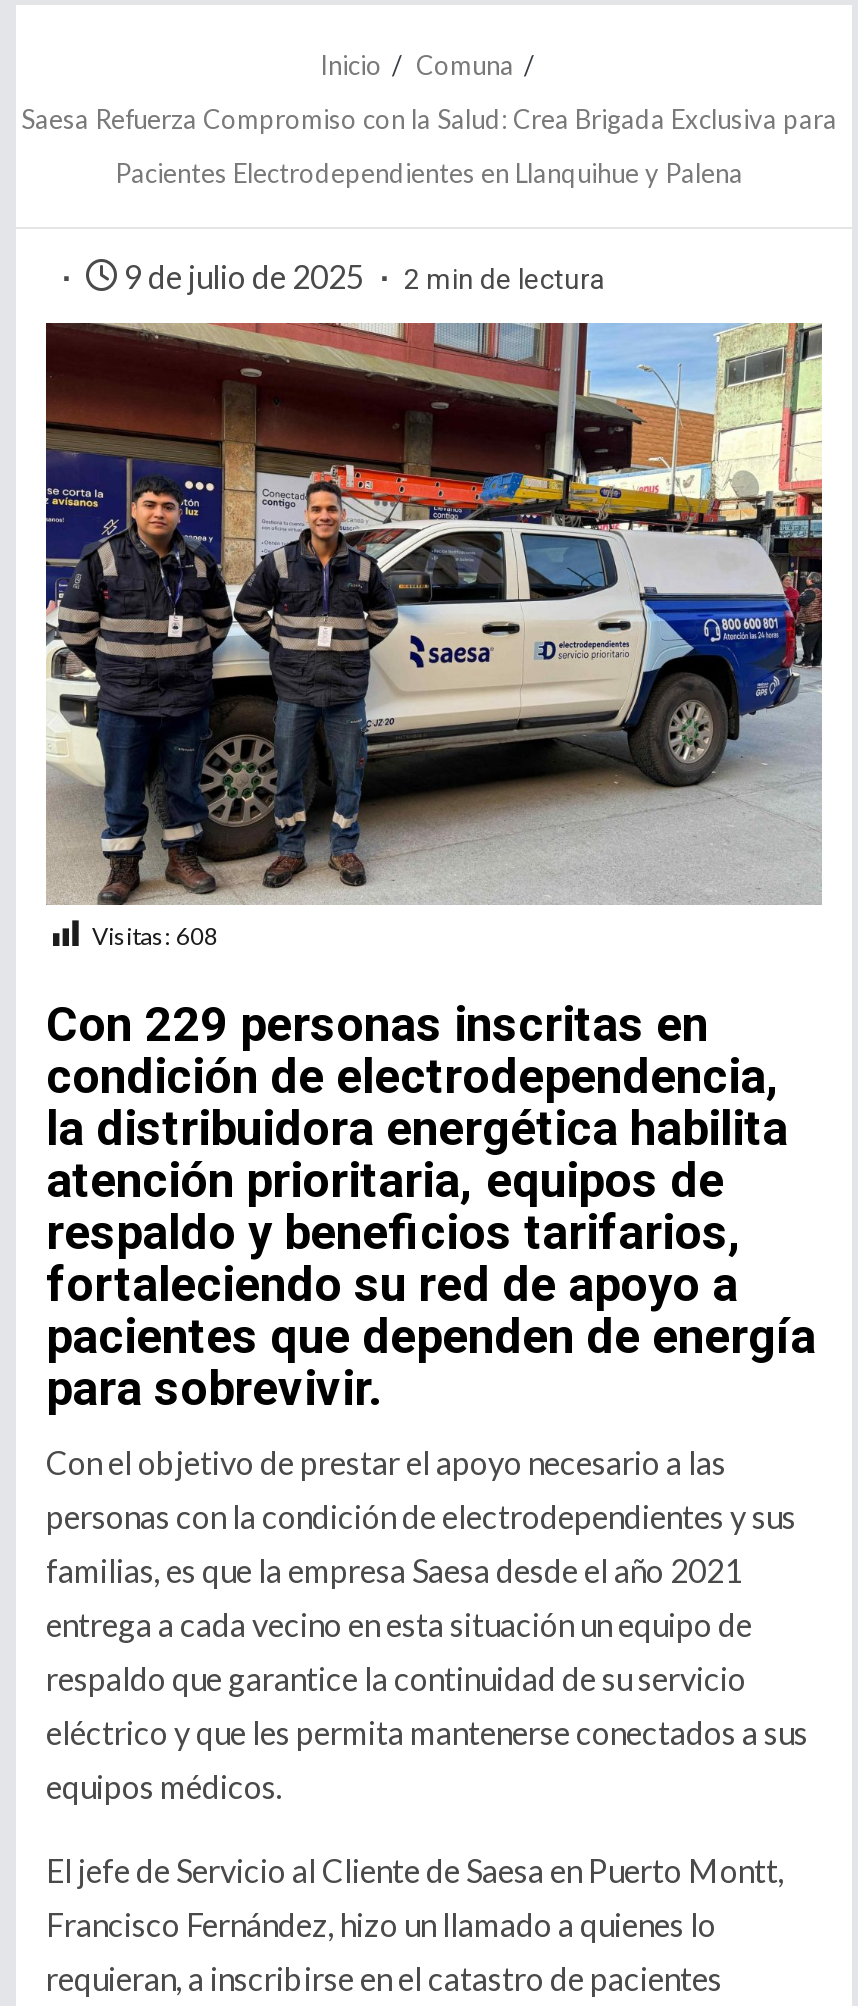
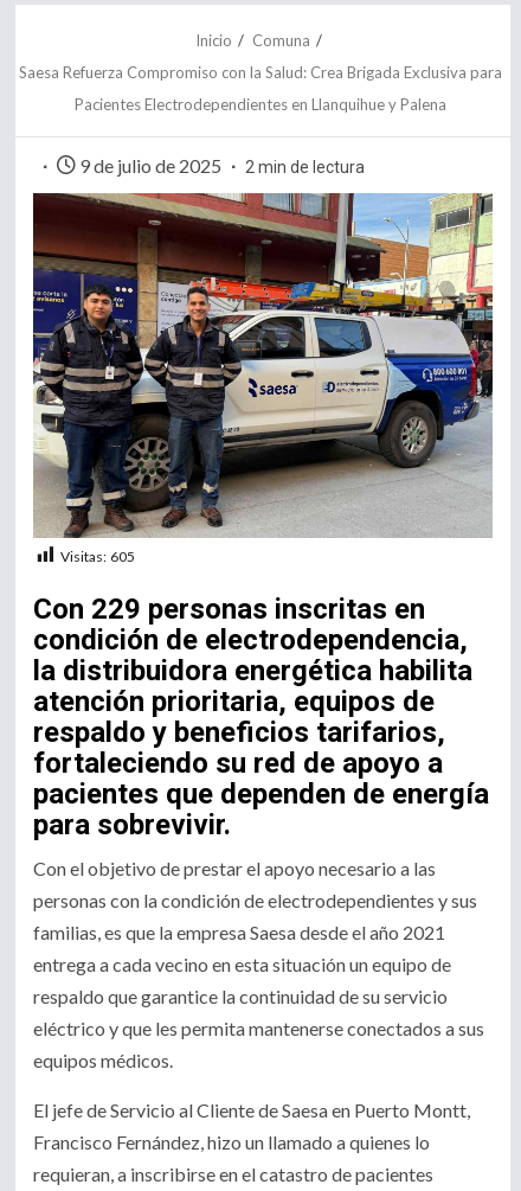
- Visitas: 608
+ Visitas: 605
